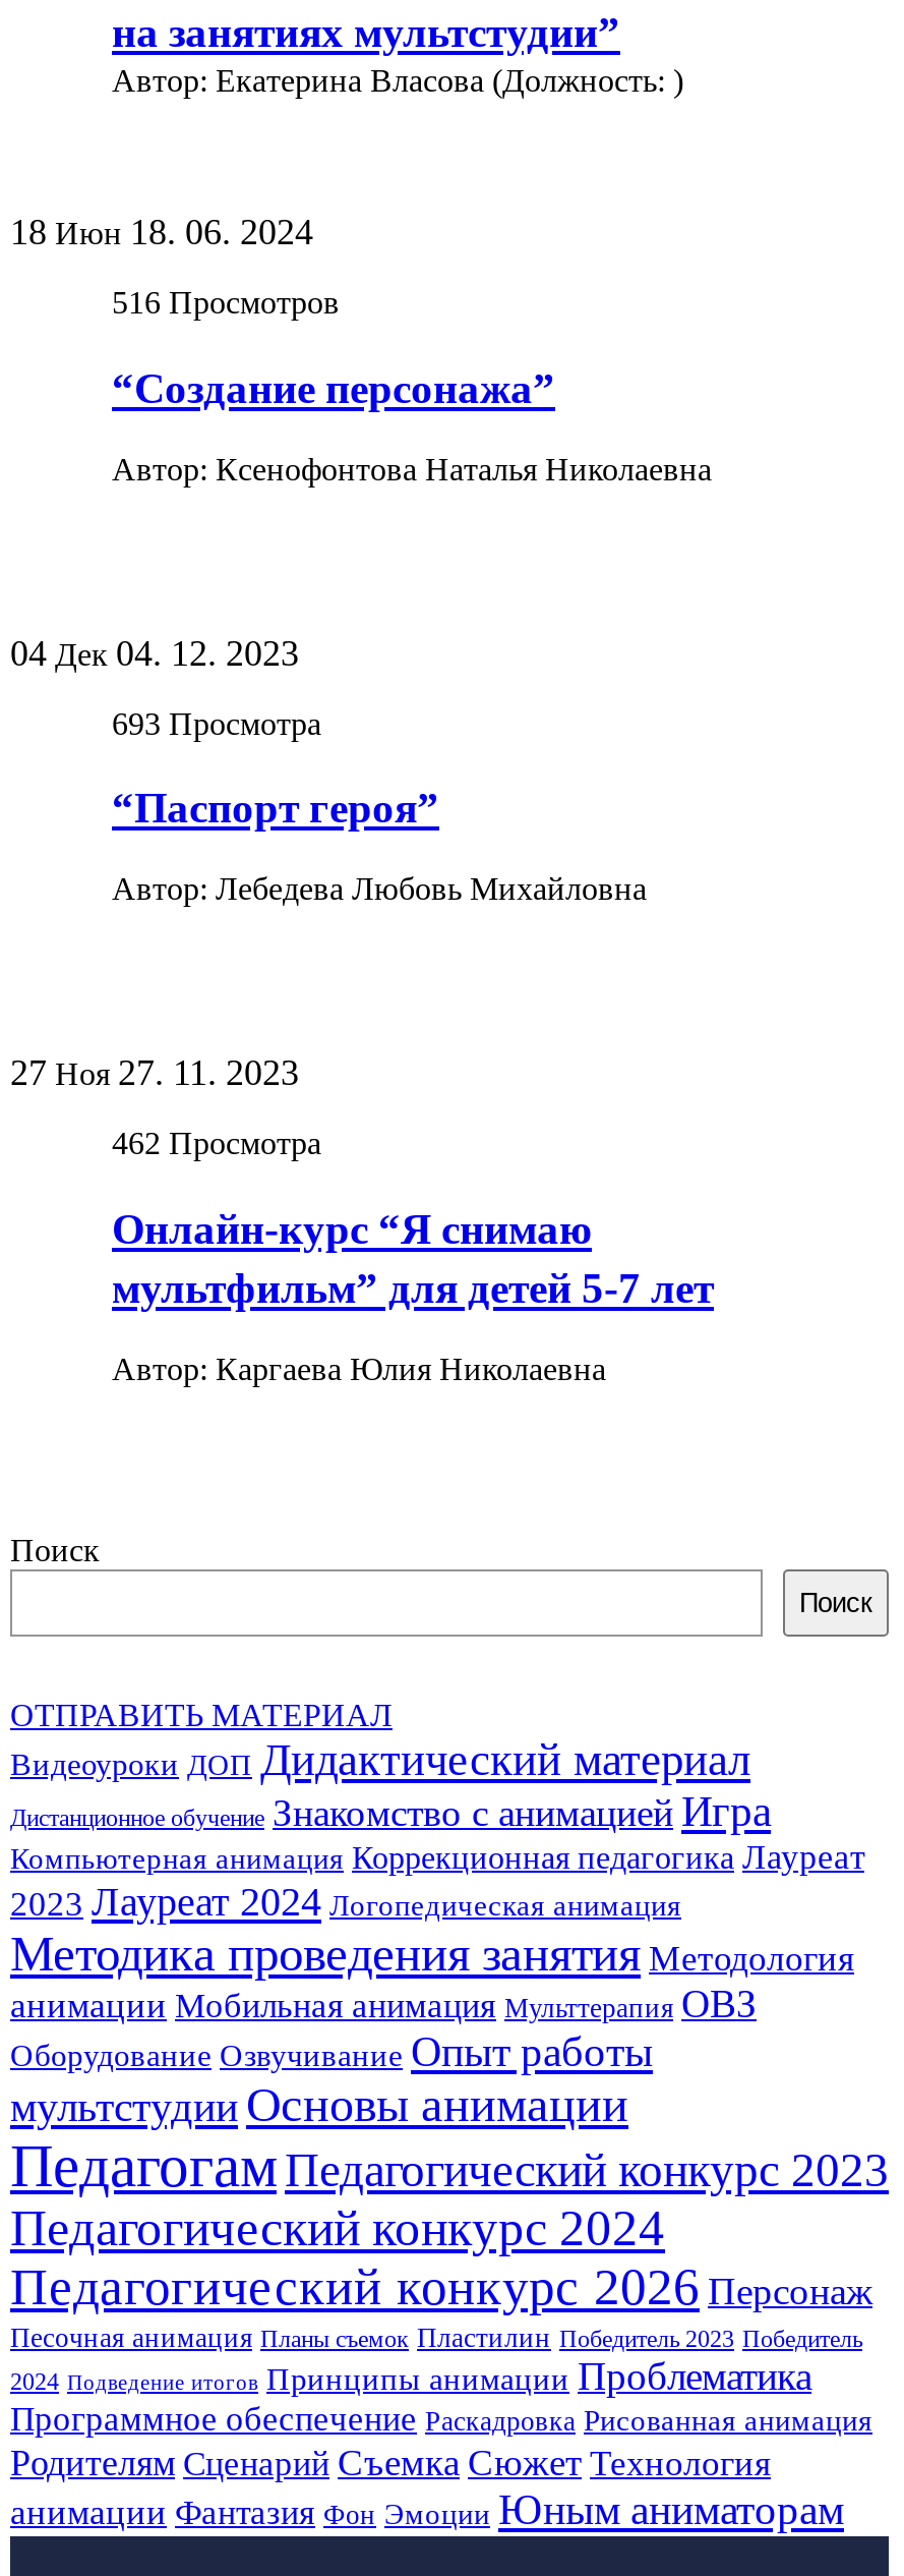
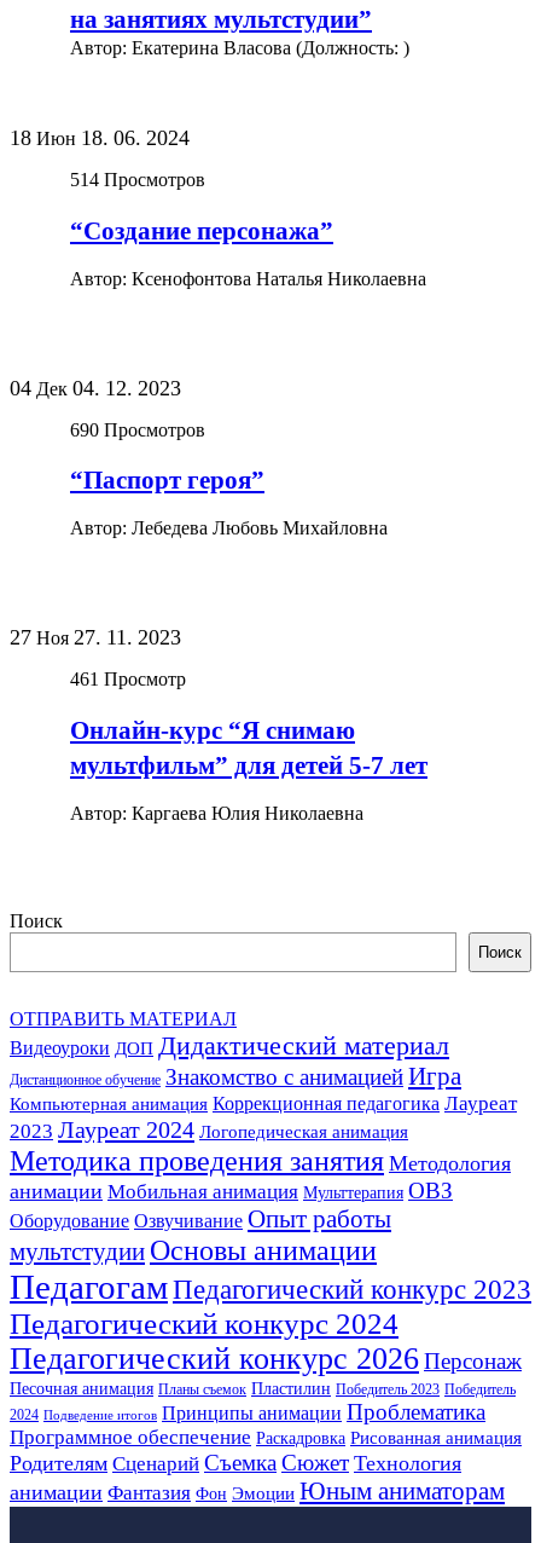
- 516 Просмотров
+ 514 Просмотров

- 693 Просмотра
+ 690 Просмотров

- 462 Просмотра
+ 461 Просмотр
